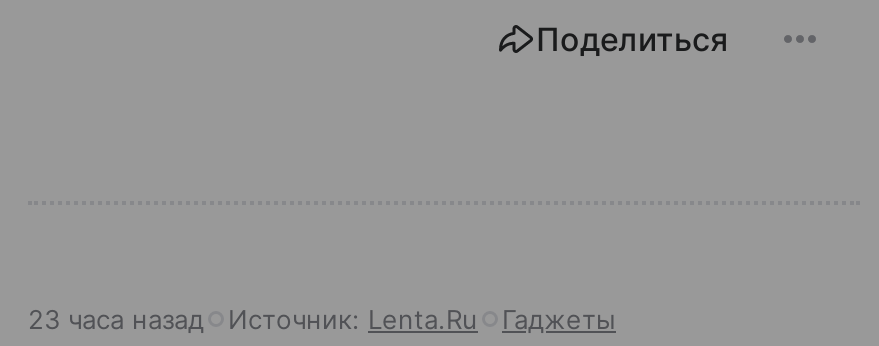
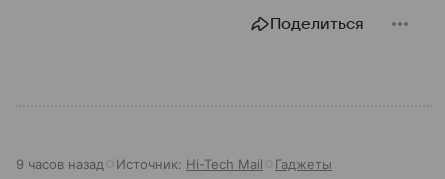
- 23 часа назад
- Источник: Lenta.Ru
+ 9 часов назад
+ Источник: Hi-Tech Mail
